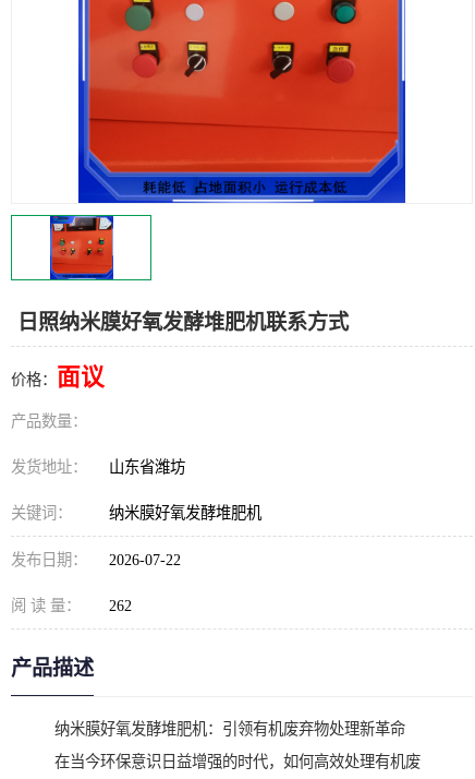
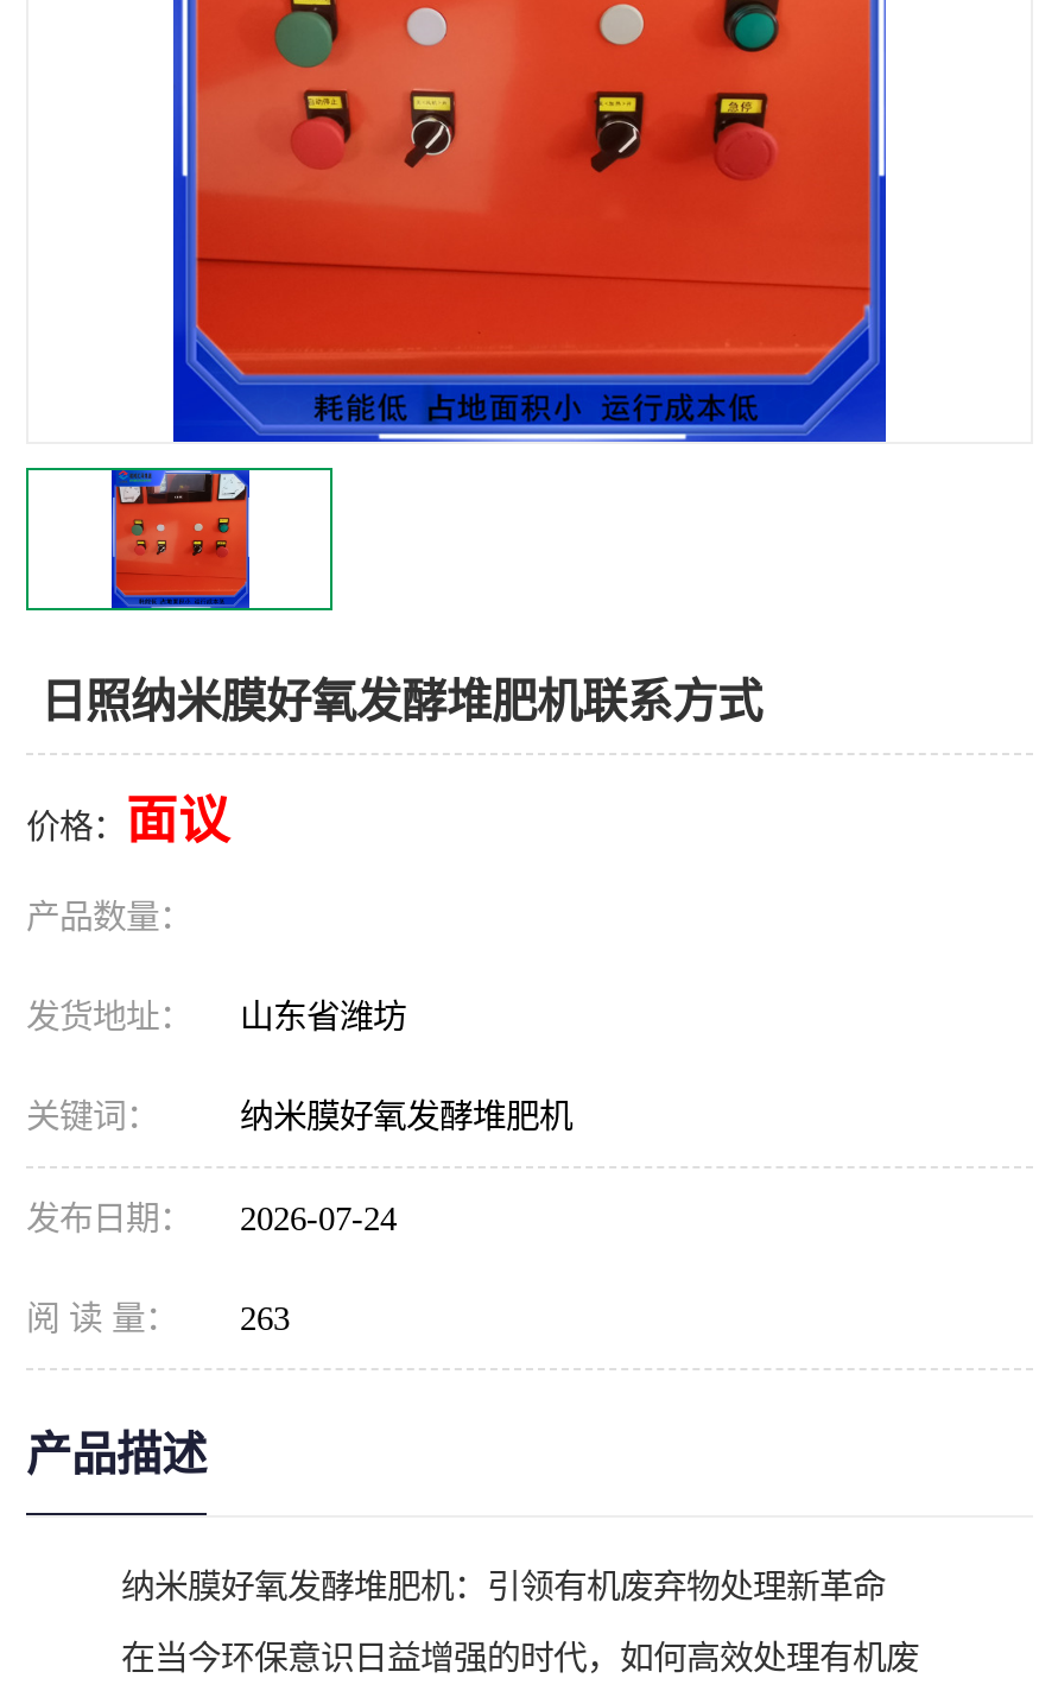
- 发布日期： 2026-07-22
+ 发布日期： 2026-07-24

- 阅 读 量： 262
+ 阅 读 量： 263
